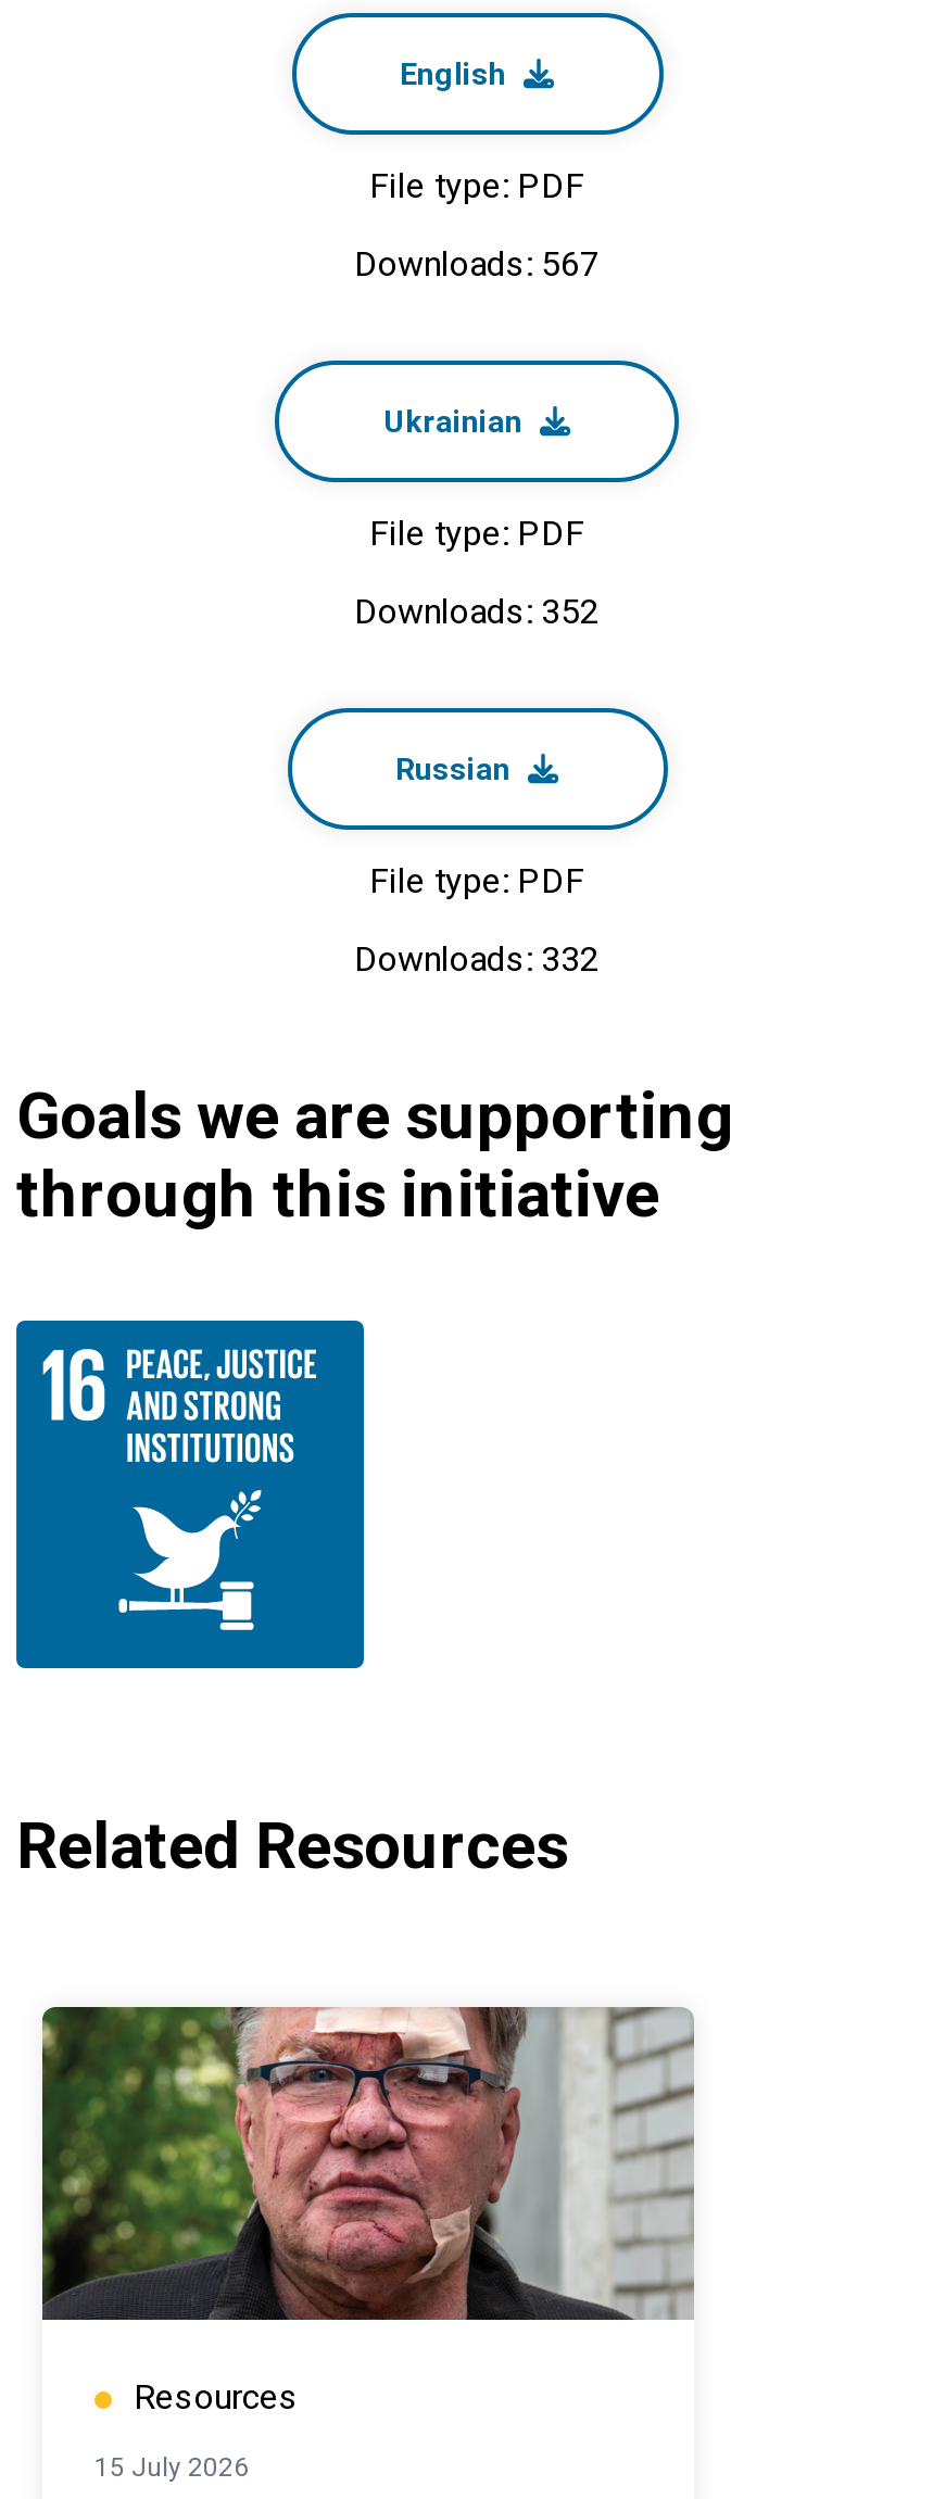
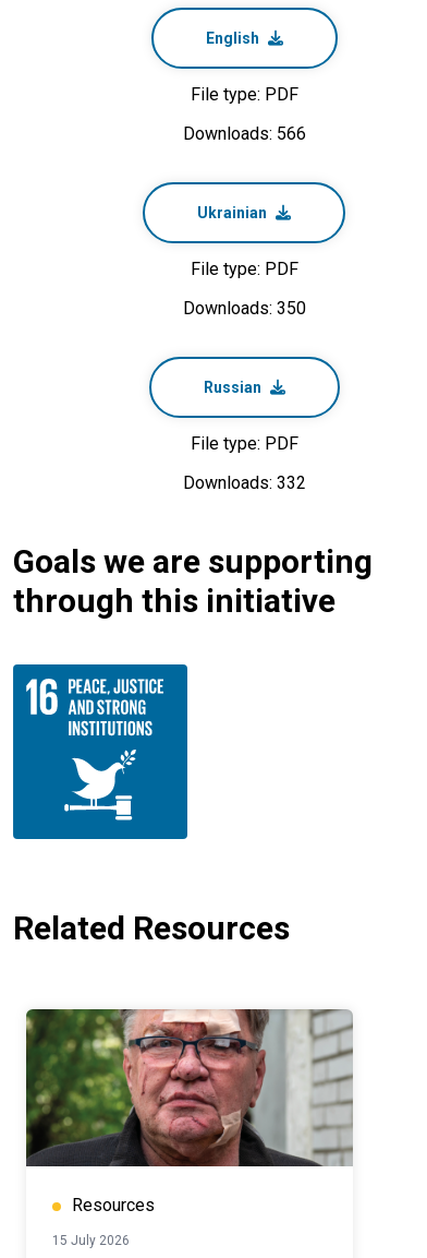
- Downloads: 567
+ Downloads: 566

- Downloads: 352
+ Downloads: 350
